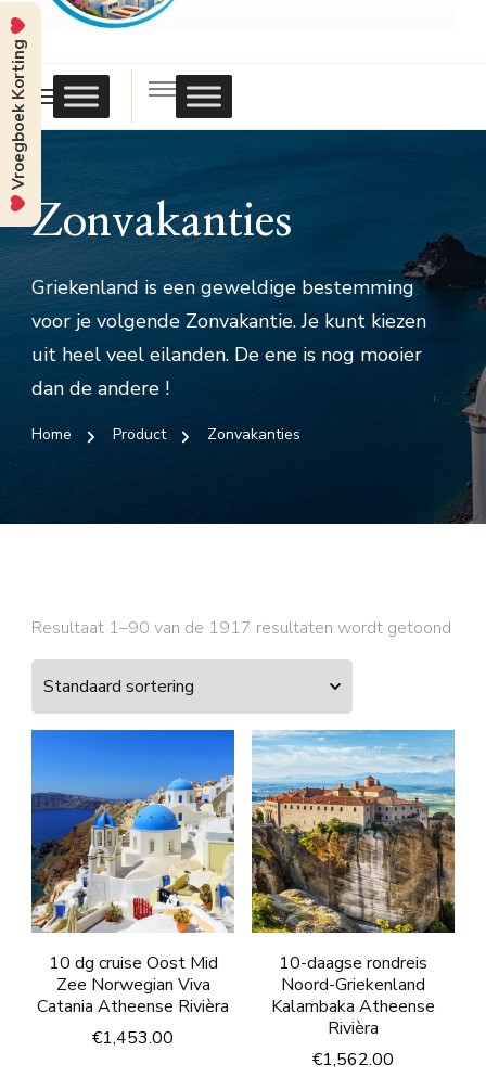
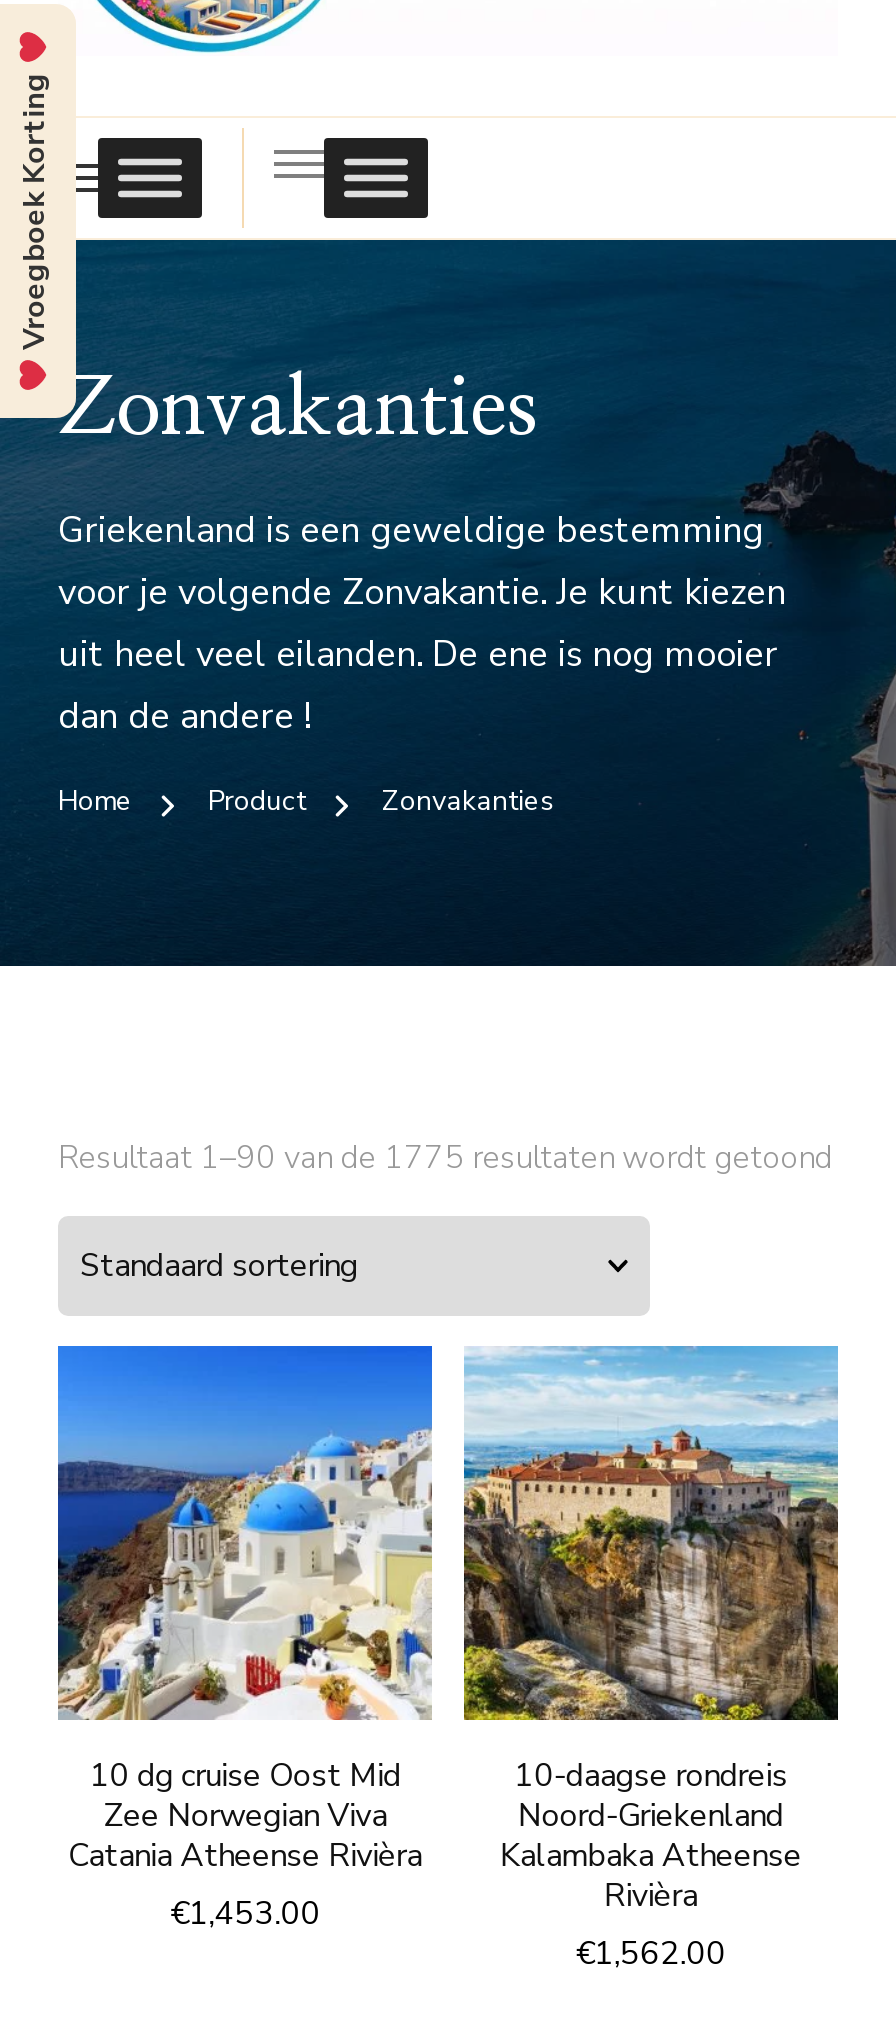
- Resultaat 1–90 van de 1917 resultaten wordt getoond
+ Resultaat 1–90 van de 1775 resultaten wordt getoond
